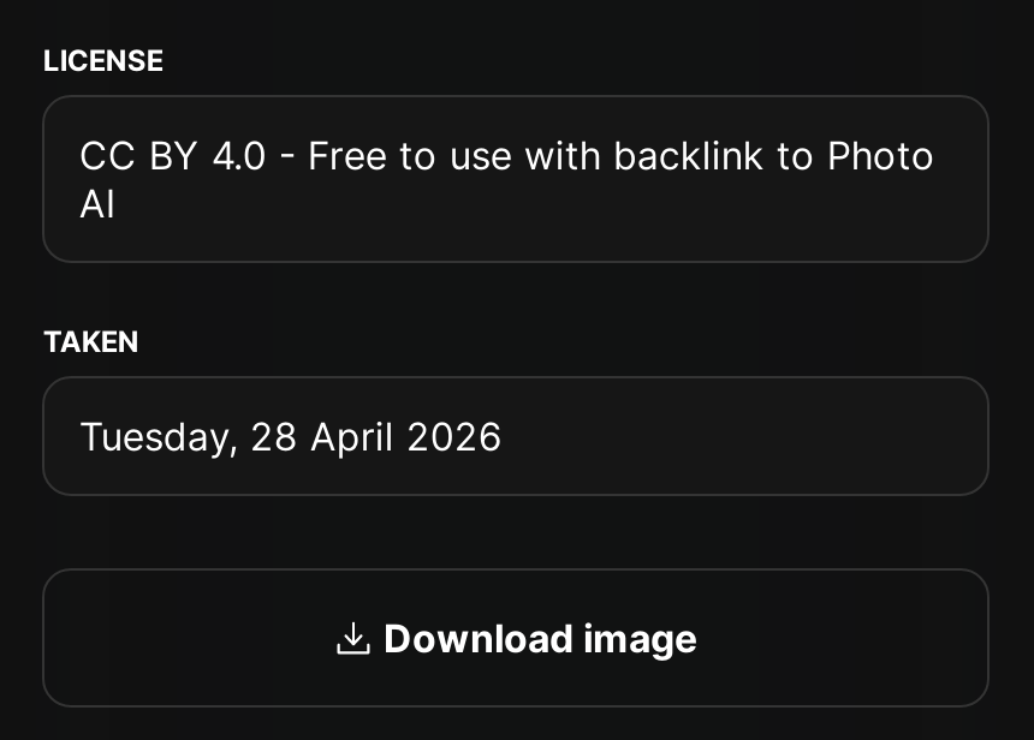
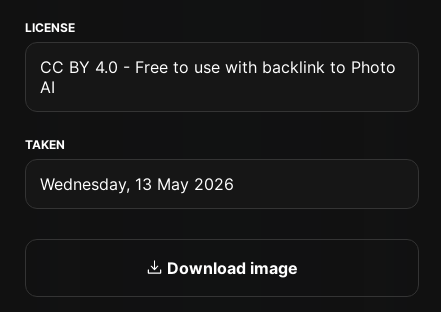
- Tuesday, 28 April 2026
+ Wednesday, 13 May 2026
